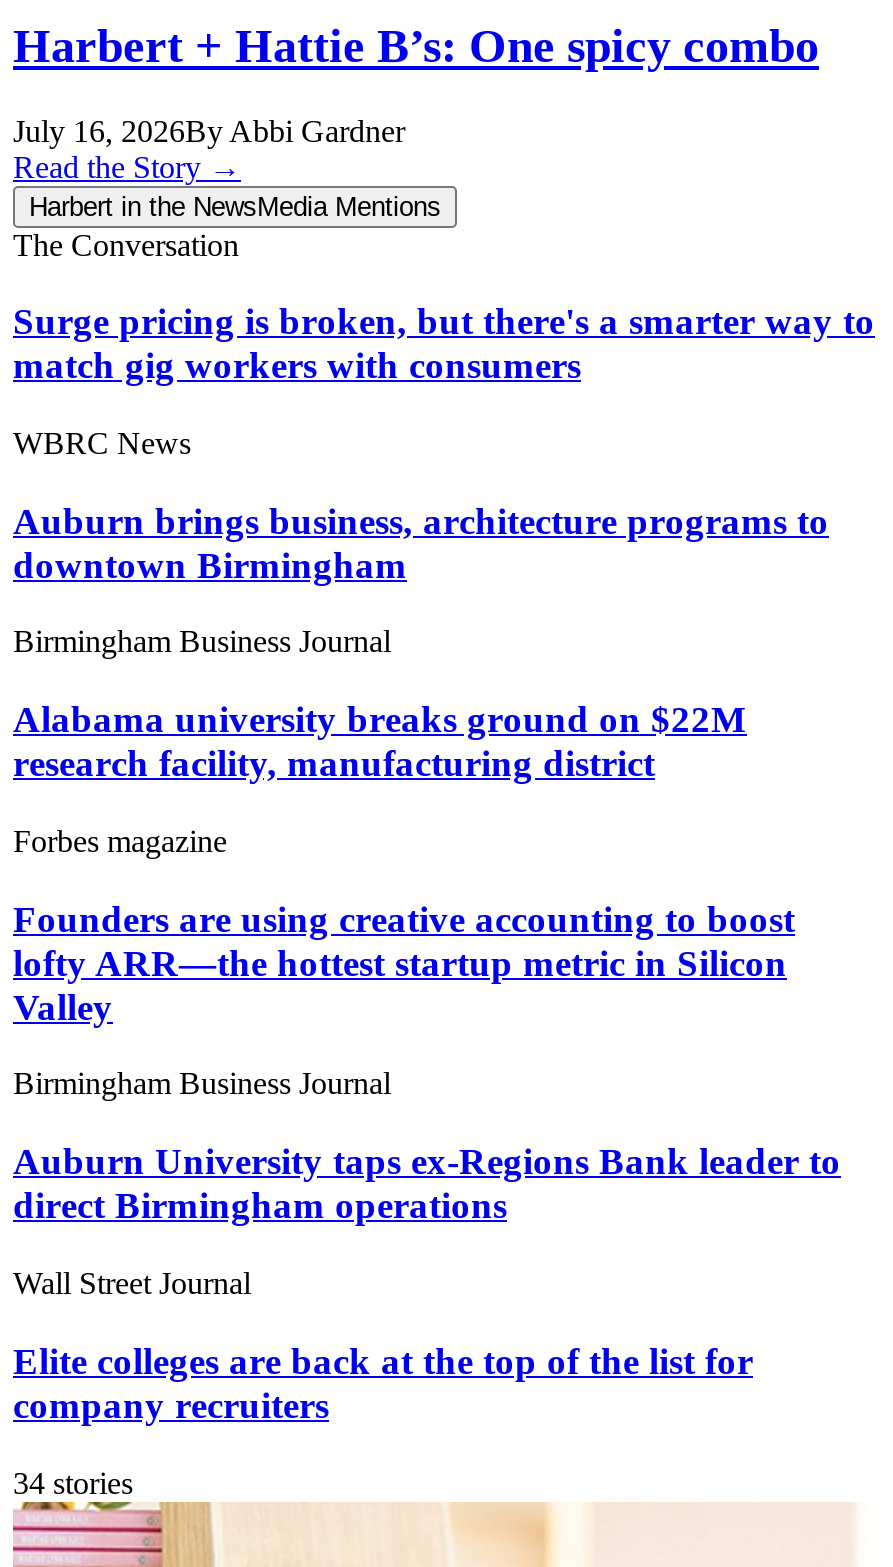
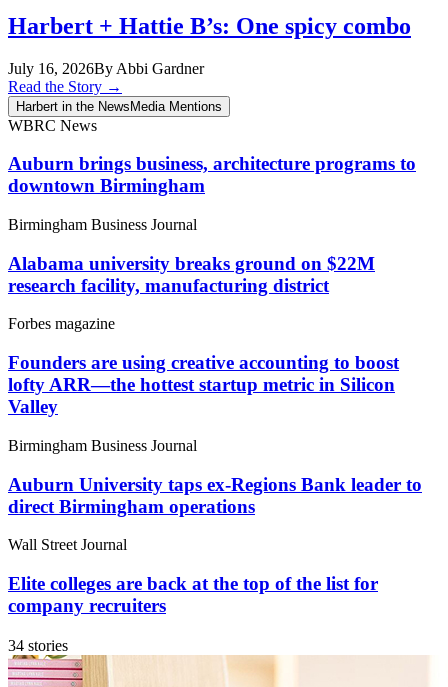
- The Conversation
- Surge pricing is broken, but there's a smarter way to
- match gig workers with consumers
